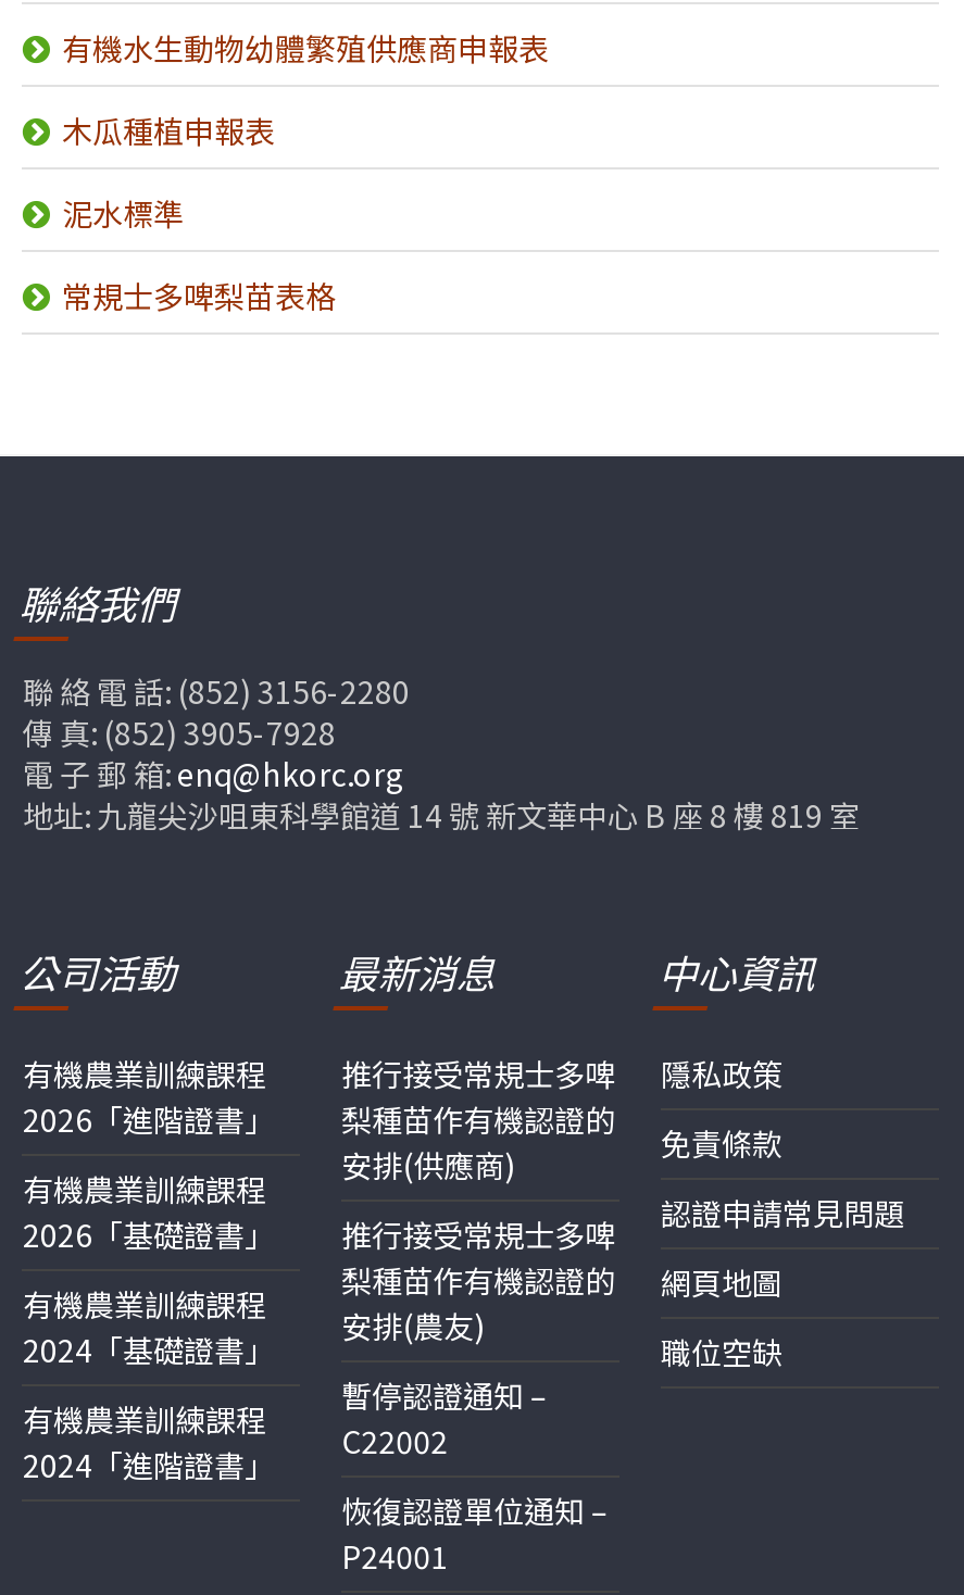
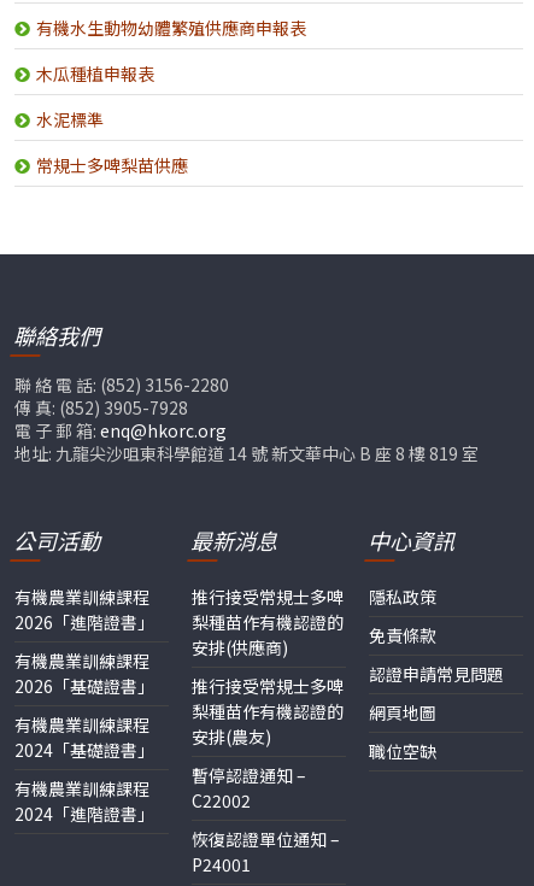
- 泥水標準
+ 水泥標準

- 常規士多啤梨苗表格
+ 常規士多啤梨苗供應
